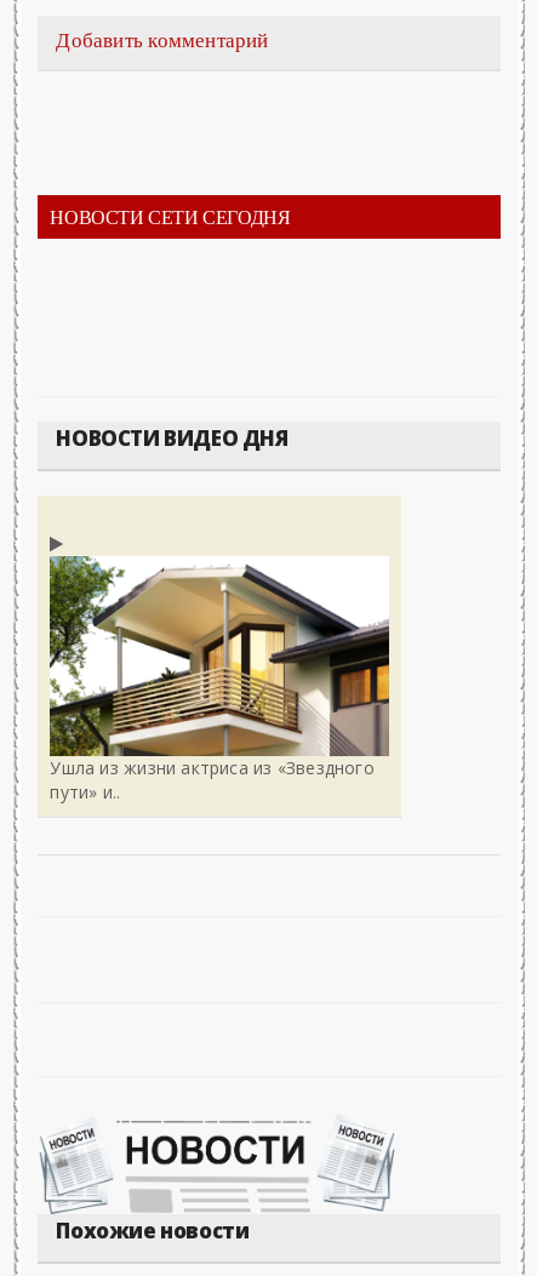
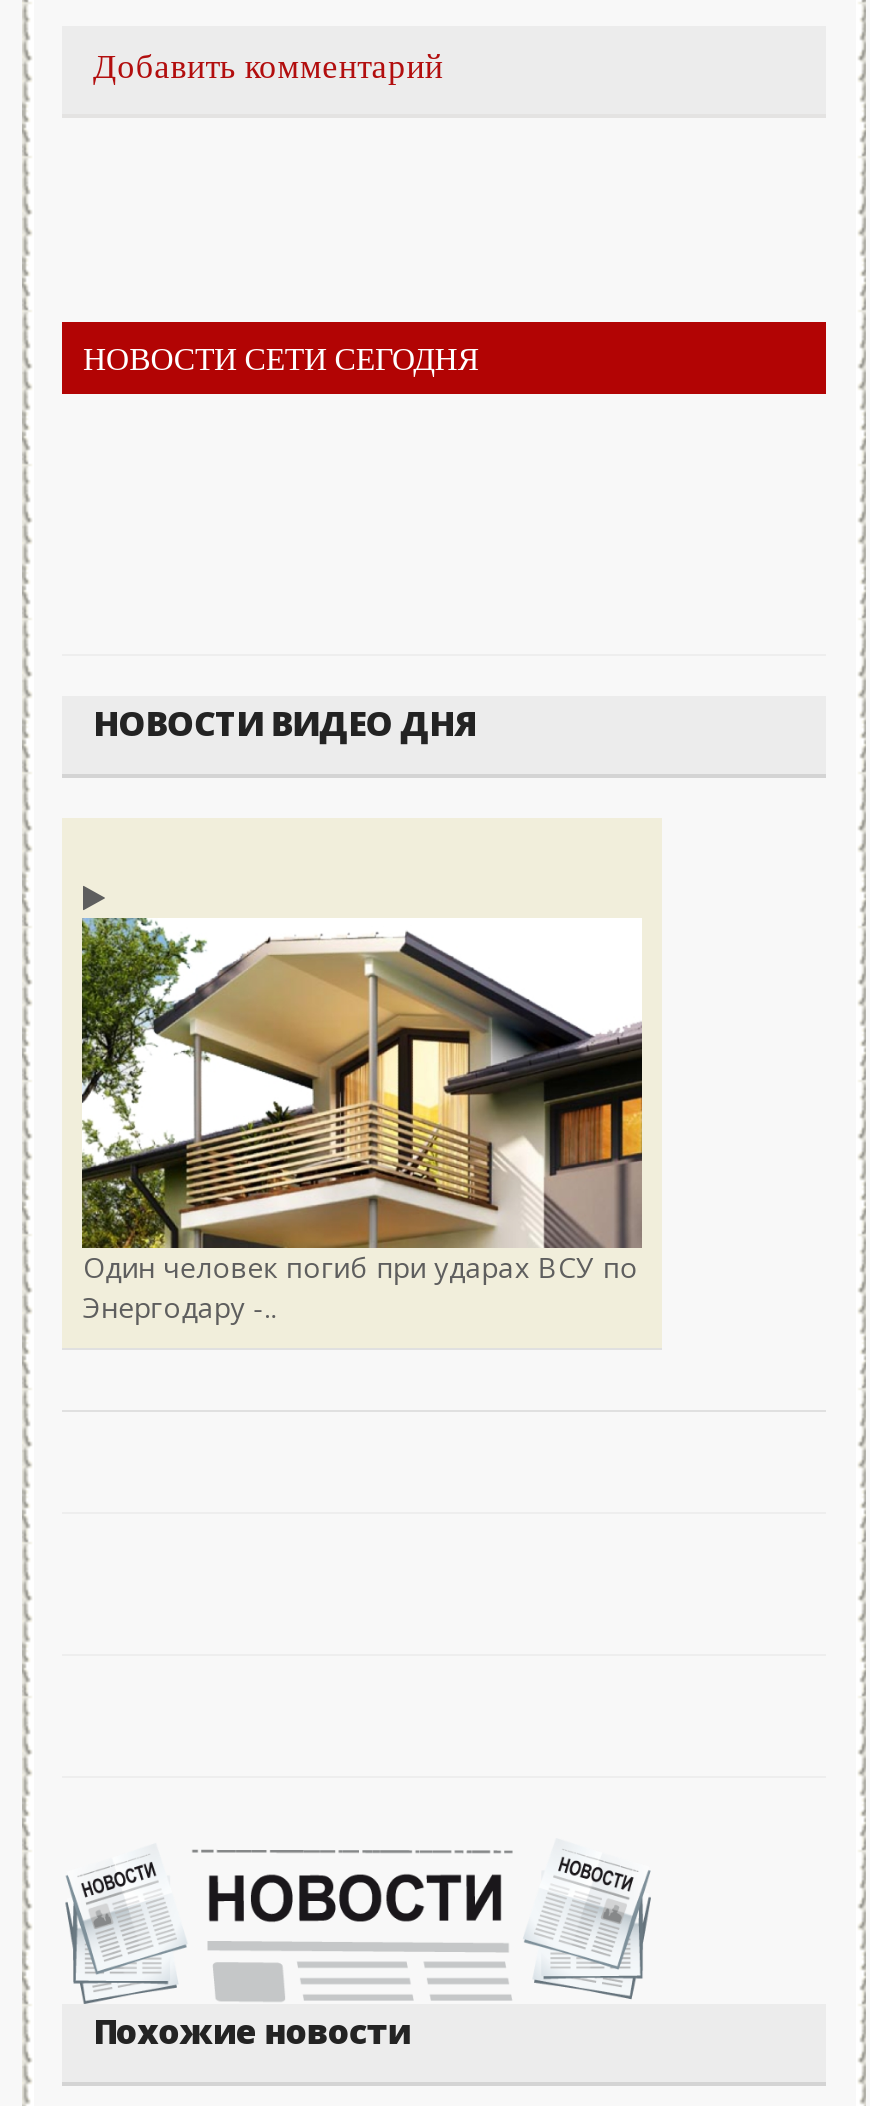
- Ушла из жизни актриса из «Звездного
- пути» и..
+ Один человек погиб при ударах ВСУ по
+ Энергодару -..
